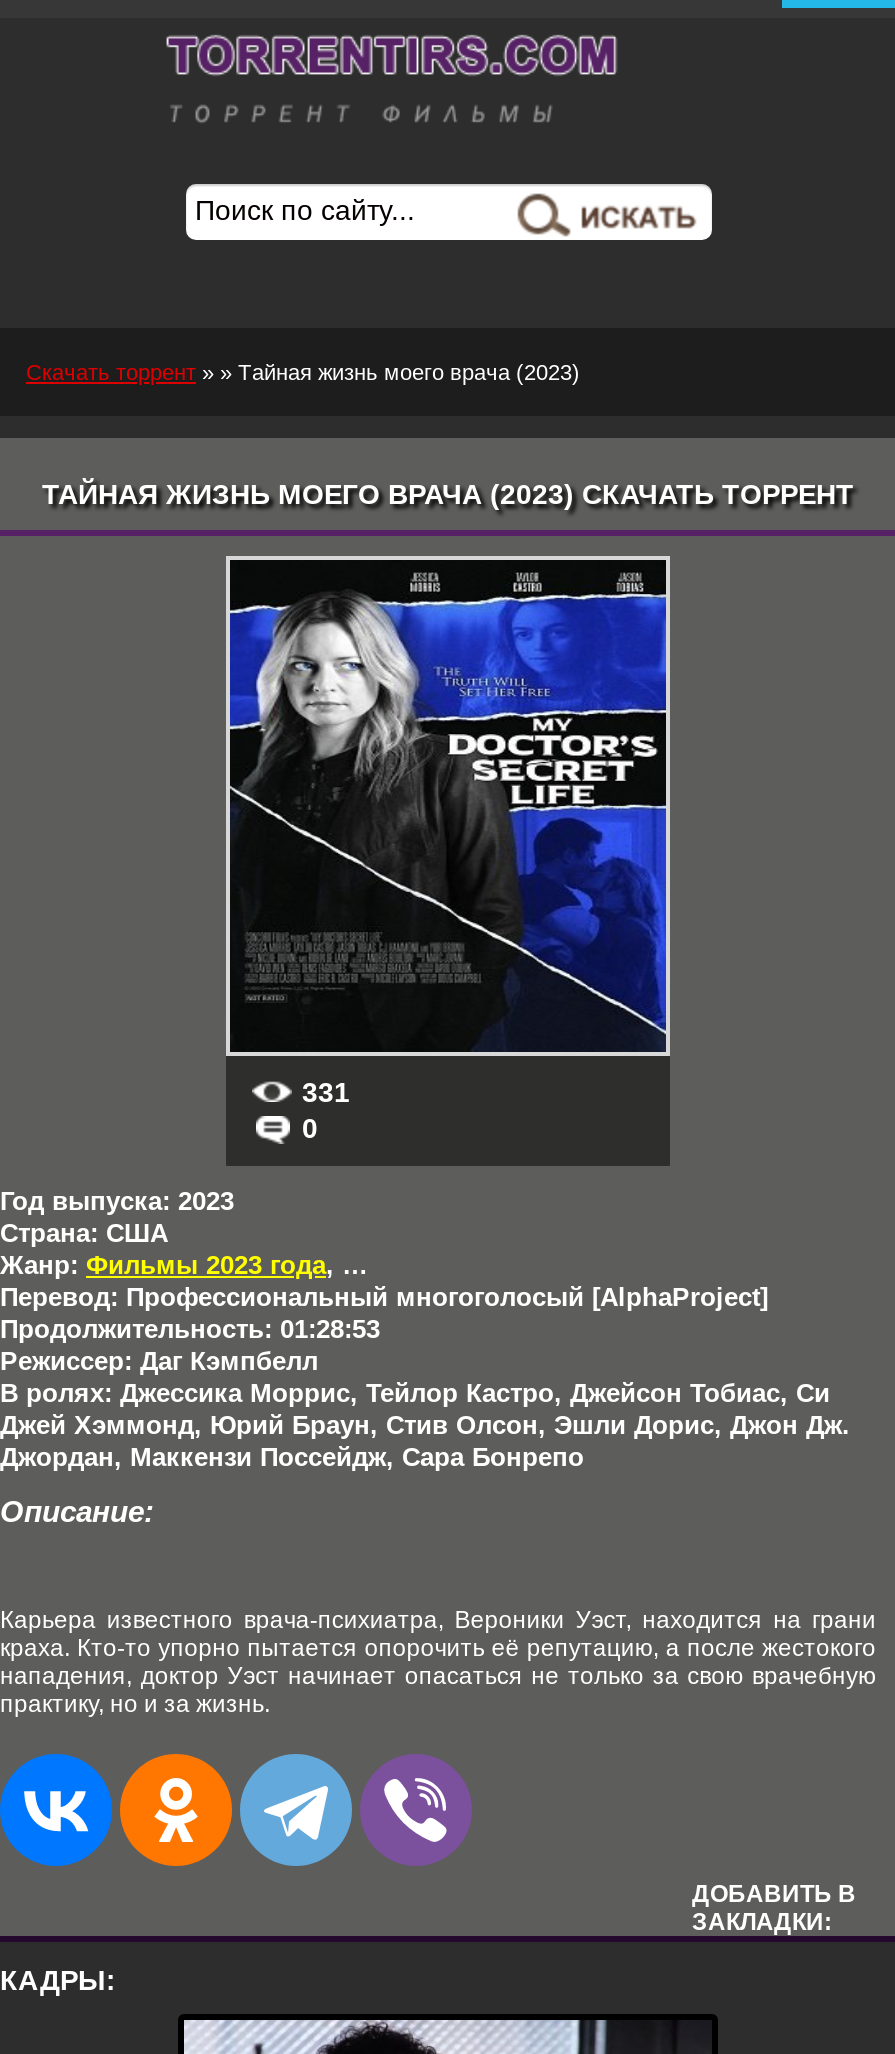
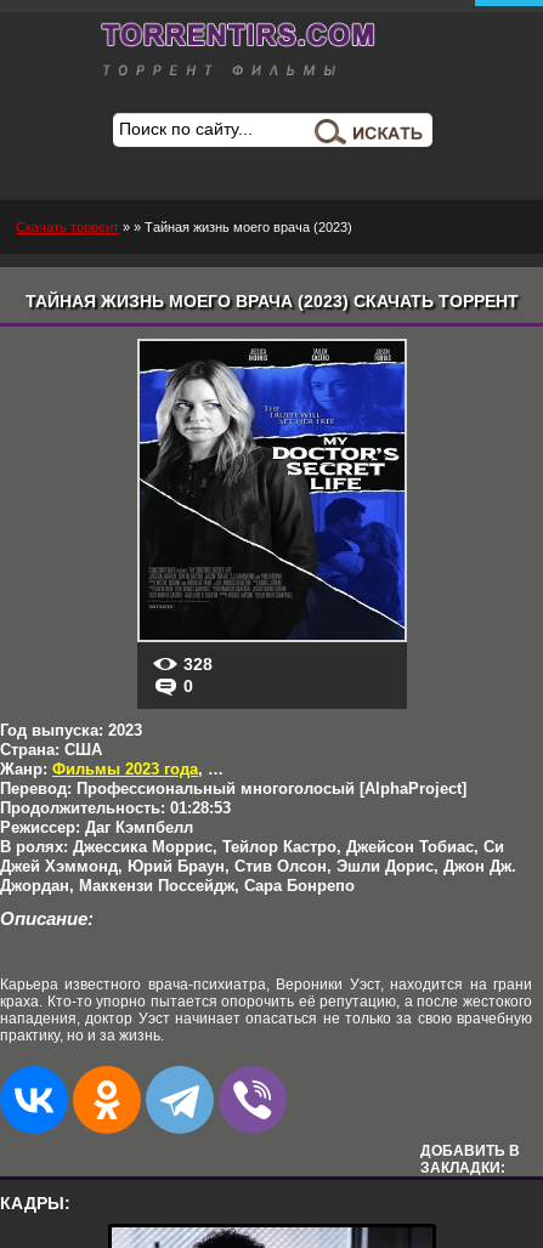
- 331
+ 328
